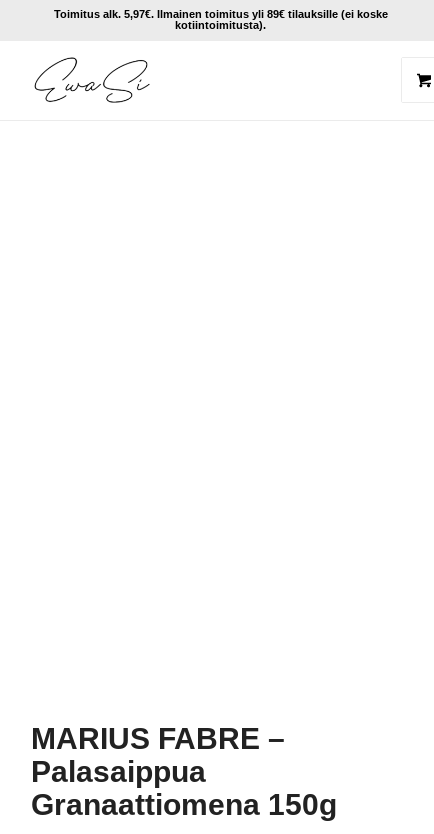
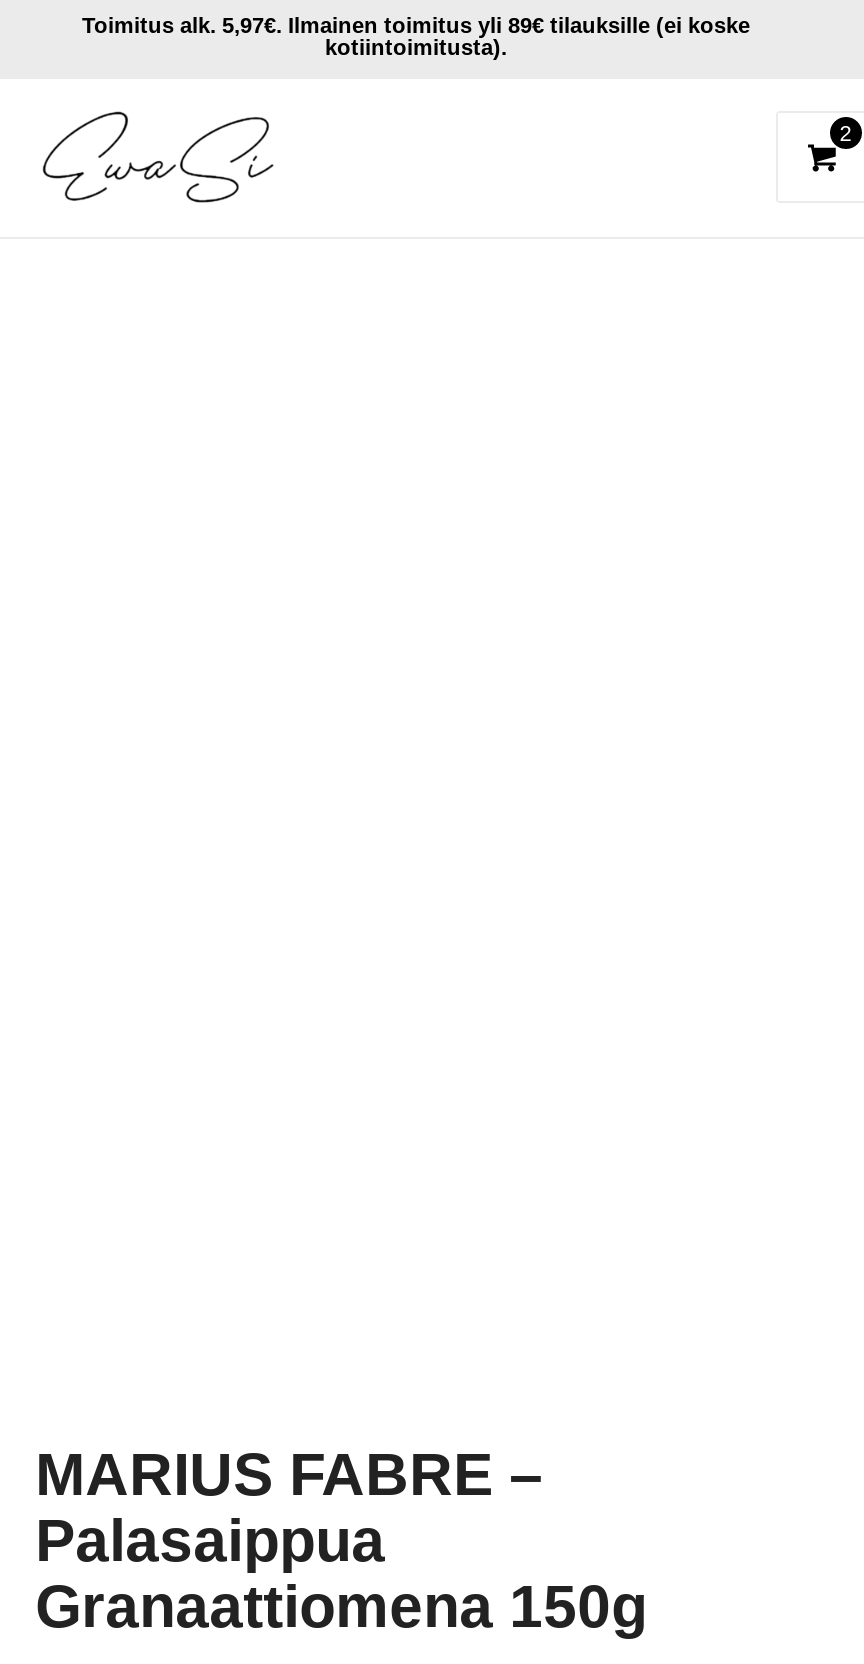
+ 2
